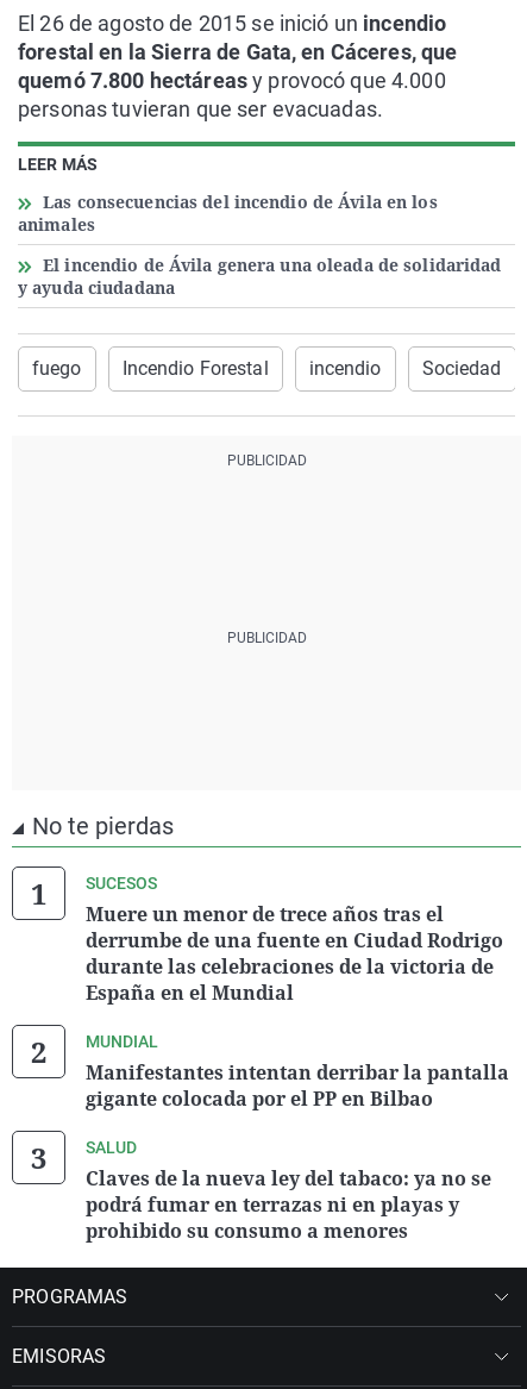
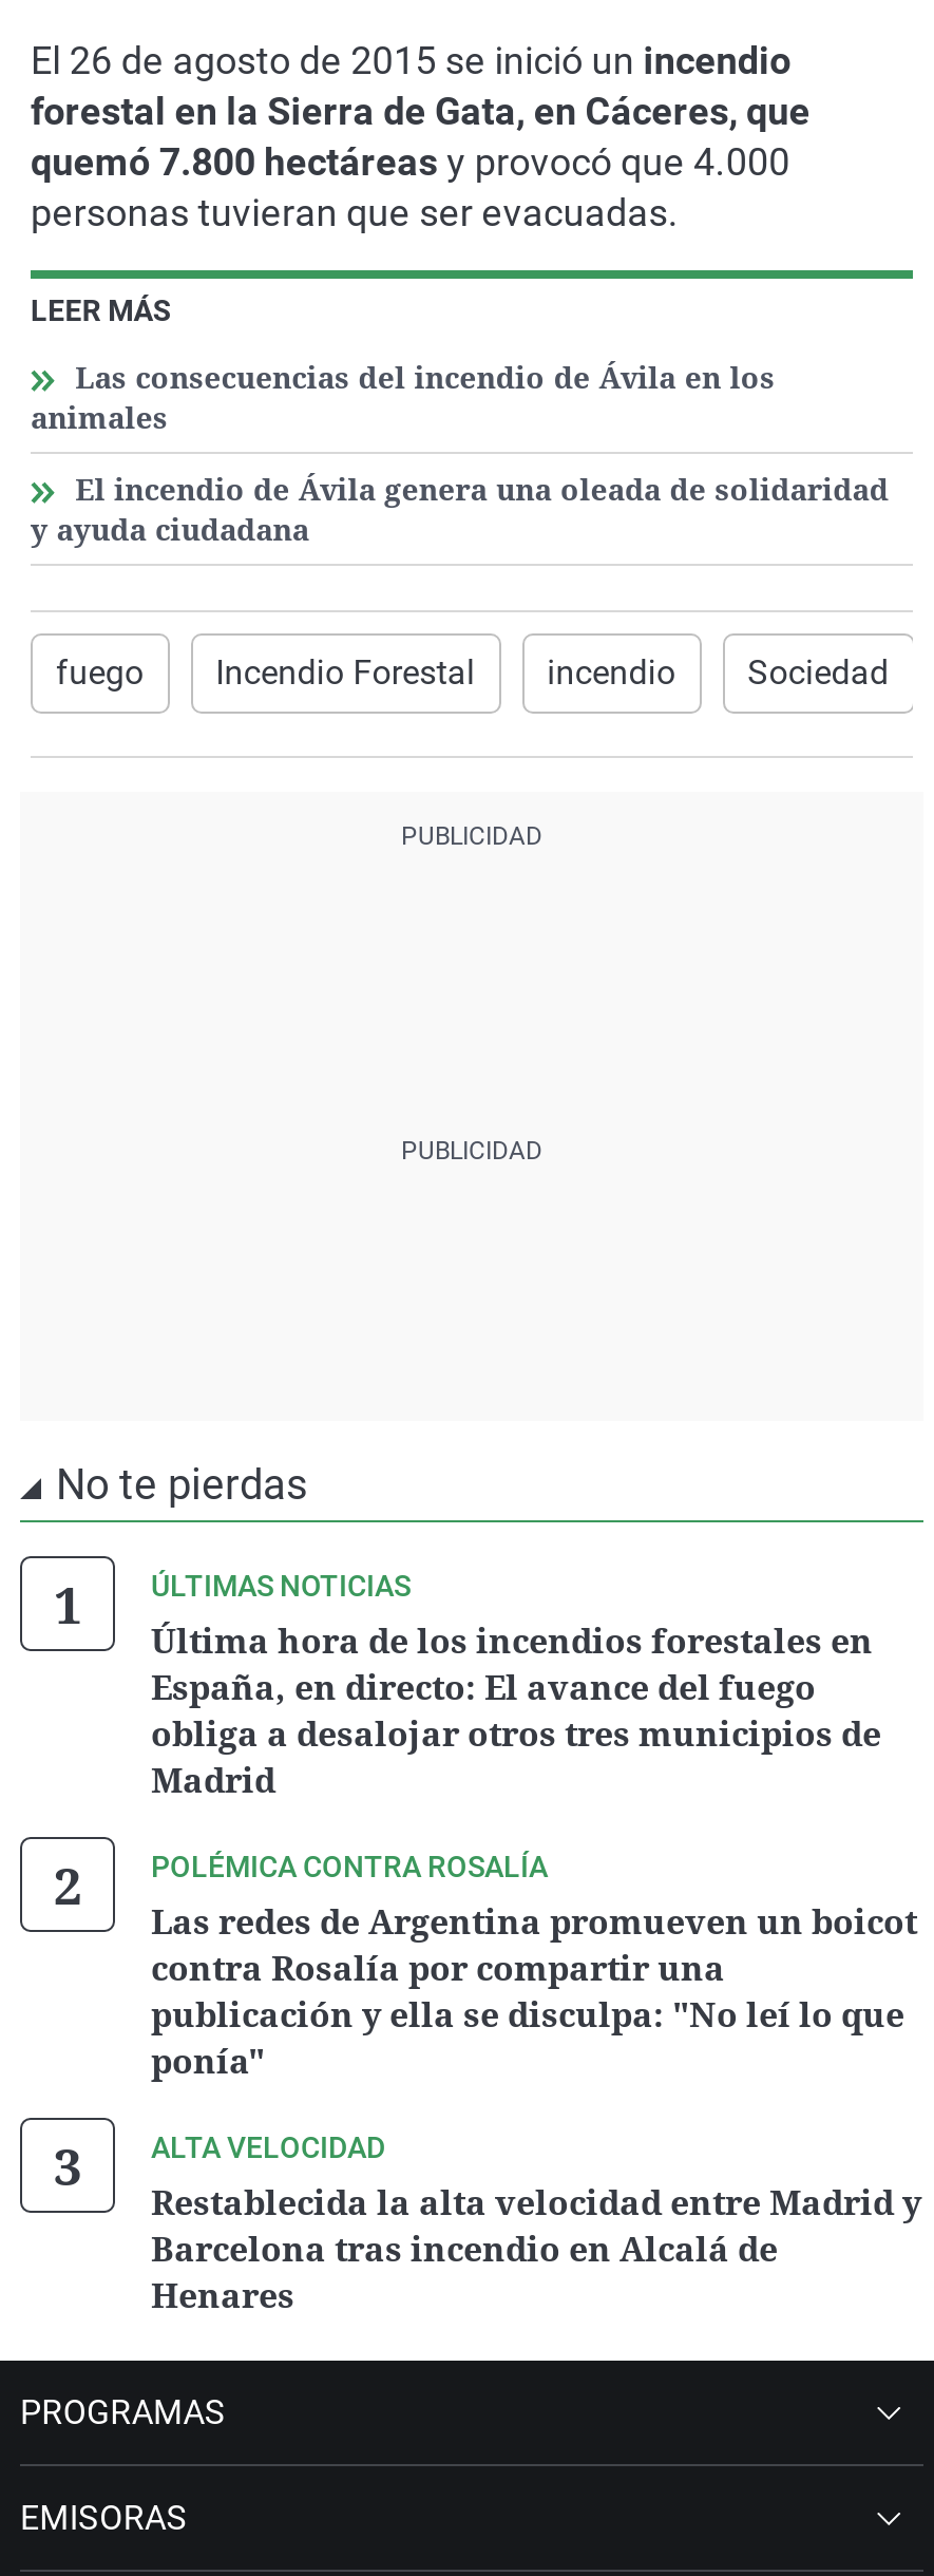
- SUCESOS
- Muere un menor de trece años tras el
- derrumbe de una fuente en Ciudad Rodrigo
- durante las celebraciones de la victoria de
- España en el Mundial
+ ÚLTIMAS NOTICIAS
+ Última hora de los incendios forestales en
+ España, en directo: El avance del fuego
+ obliga a desalojar otros tres municipios de
+ Madrid

- MUNDIAL
- Manifestantes intentan derribar la pantalla
- gigante colocada por el PP en Bilbao
+ POLÉMICA CONTRA ROSALÍA
+ Las redes de Argentina promueven un boicot
+ contra Rosalía por compartir una
+ publicación y ella se disculpa: "No leí lo que
+ ponía"

- SALUD
- Claves de la nueva ley del tabaco: ya no se
- podrá fumar en terrazas ni en playas y
- prohibido su consumo a menores
+ ALTA VELOCIDAD
+ Restablecida la alta velocidad entre Madrid y
+ Barcelona tras incendio en Alcalá de
+ Henares
